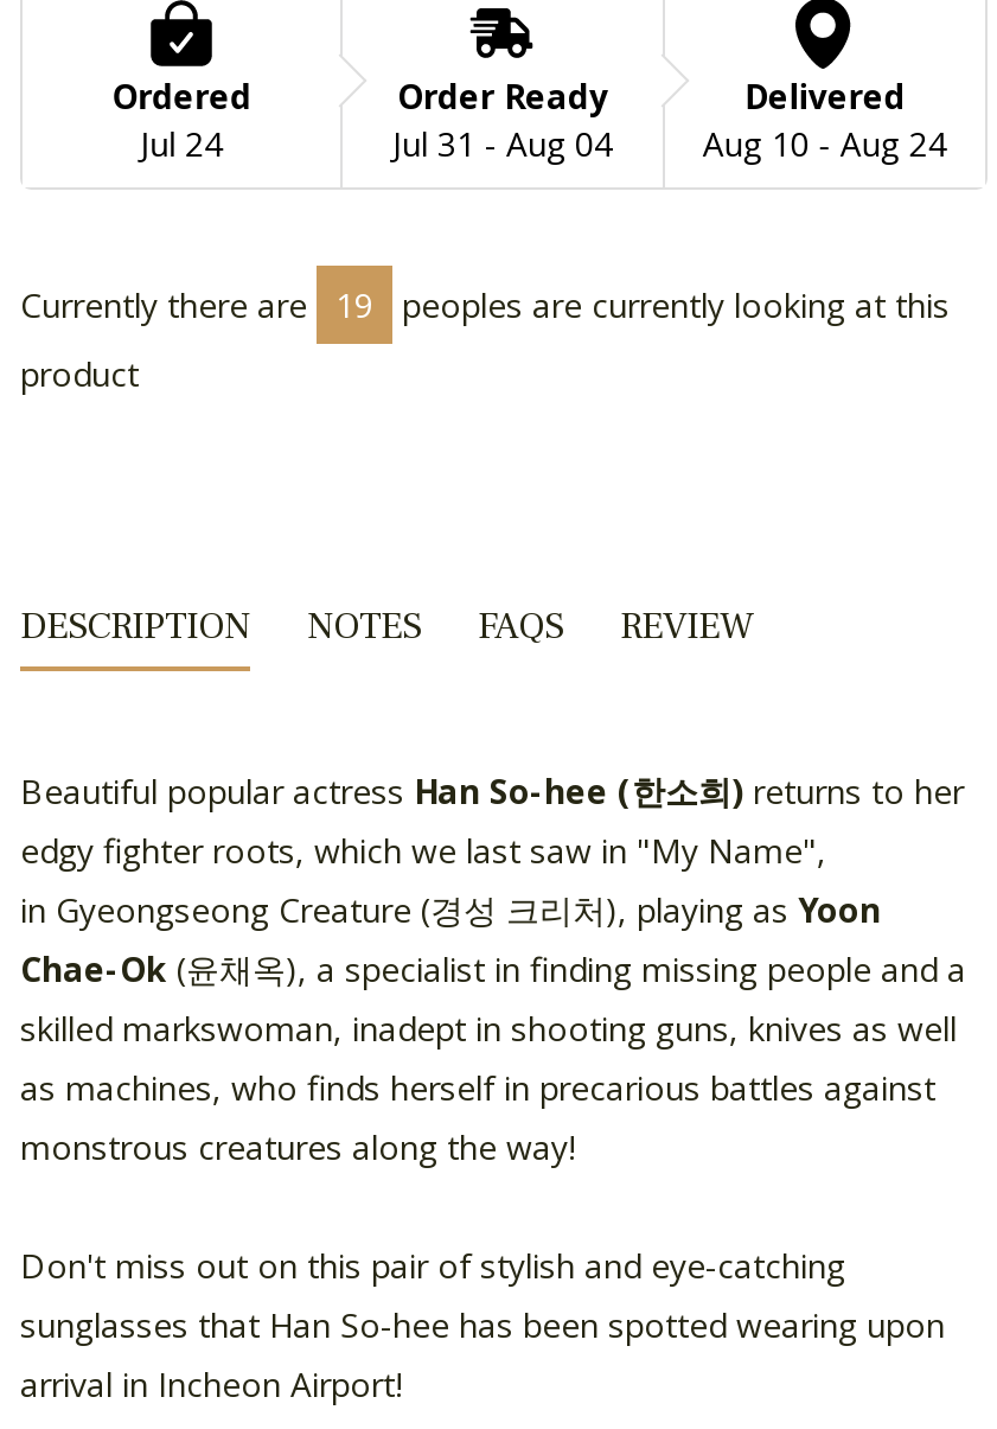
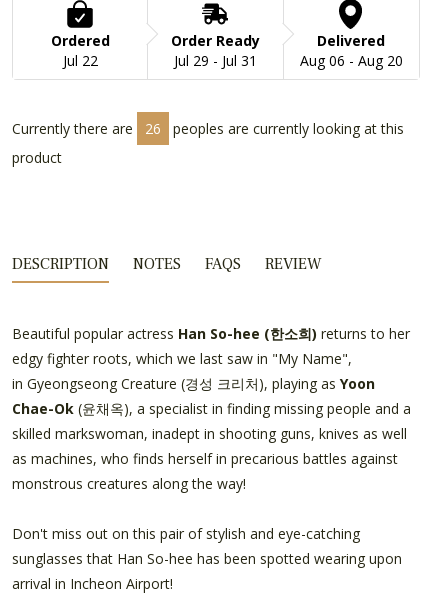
- Jul 24
+ Jul 22

- Jul 31 - Aug 04
+ Jul 29 - Jul 31

- Aug 10 - Aug 24
+ Aug 06 - Aug 20

- Currently there are 19 peoples are currently looking at this
+ Currently there are 26 peoples are currently looking at this
